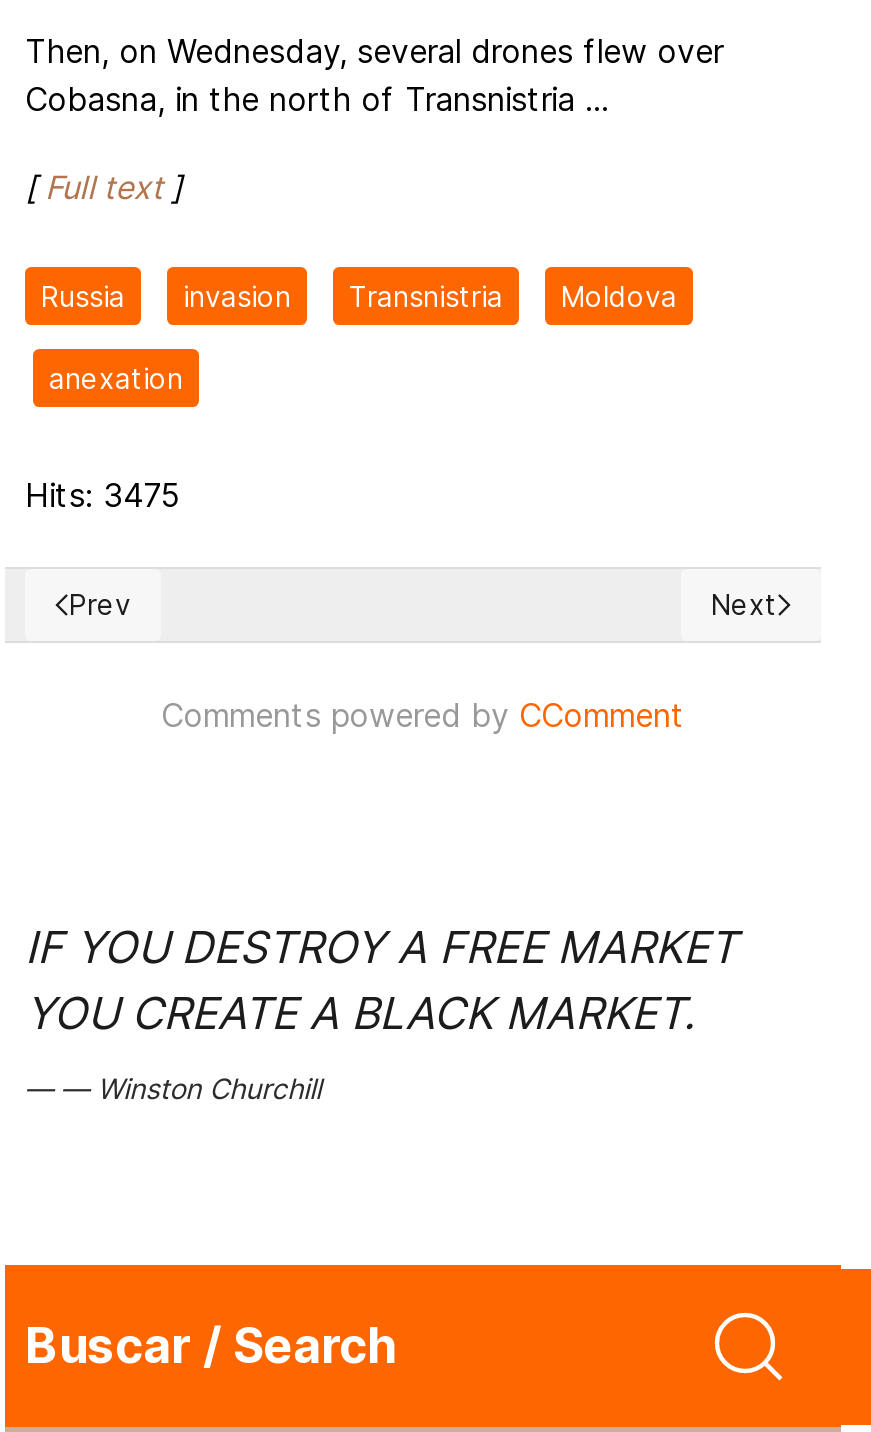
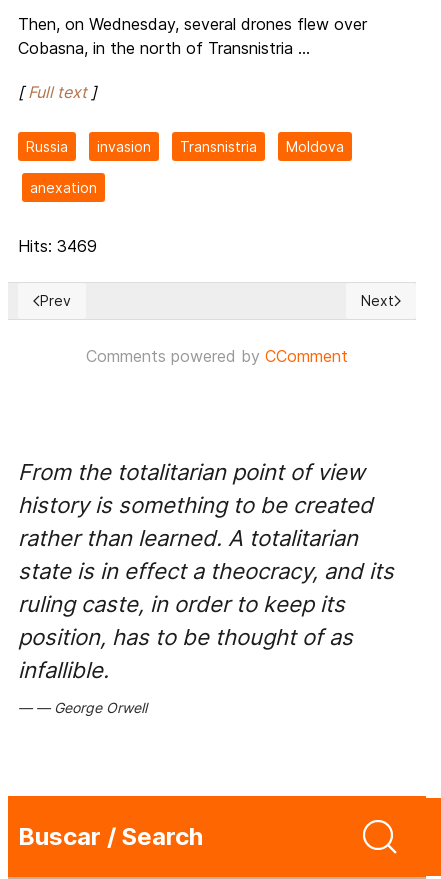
- Hits: 3475
+ Hits: 3469

- IF YOU DESTROY A FREE MARKET
- YOU CREATE A BLACK MARKET.
+ From the totalitarian point of view
+ history is something to be created
+ rather than learned. A totalitarian
+ state is in effect a theocracy, and its
+ ruling caste, in order to keep its
+ position, has to be thought of as
+ infallible.

- Winston Churchill
+ George Orwell
